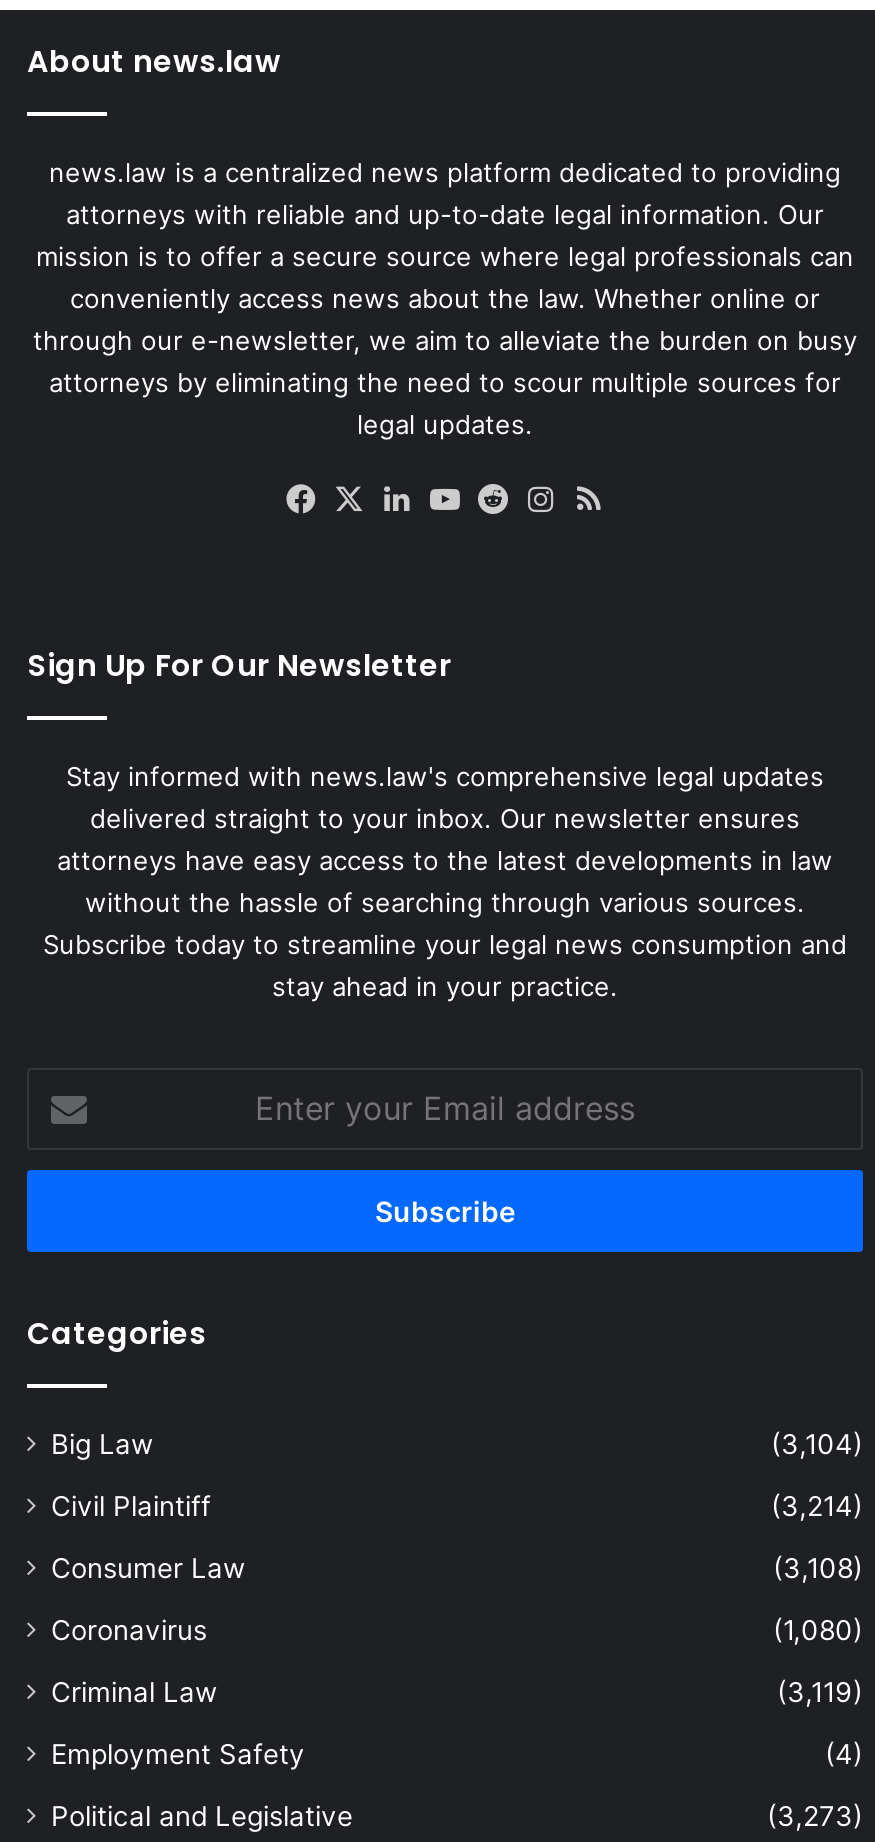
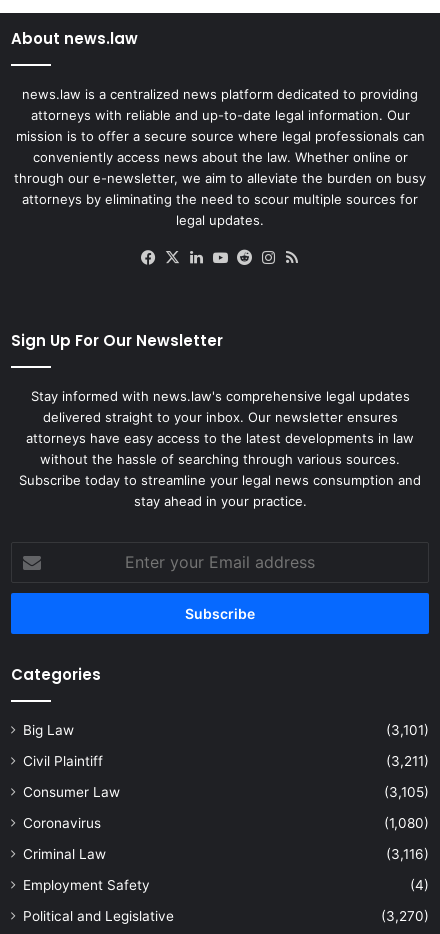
- (3,104)
+ (3,101)

- (3,214)
+ (3,211)

- (3,108)
+ (3,105)

- (3,119)
+ (3,116)

- (3,273)
+ (3,270)
